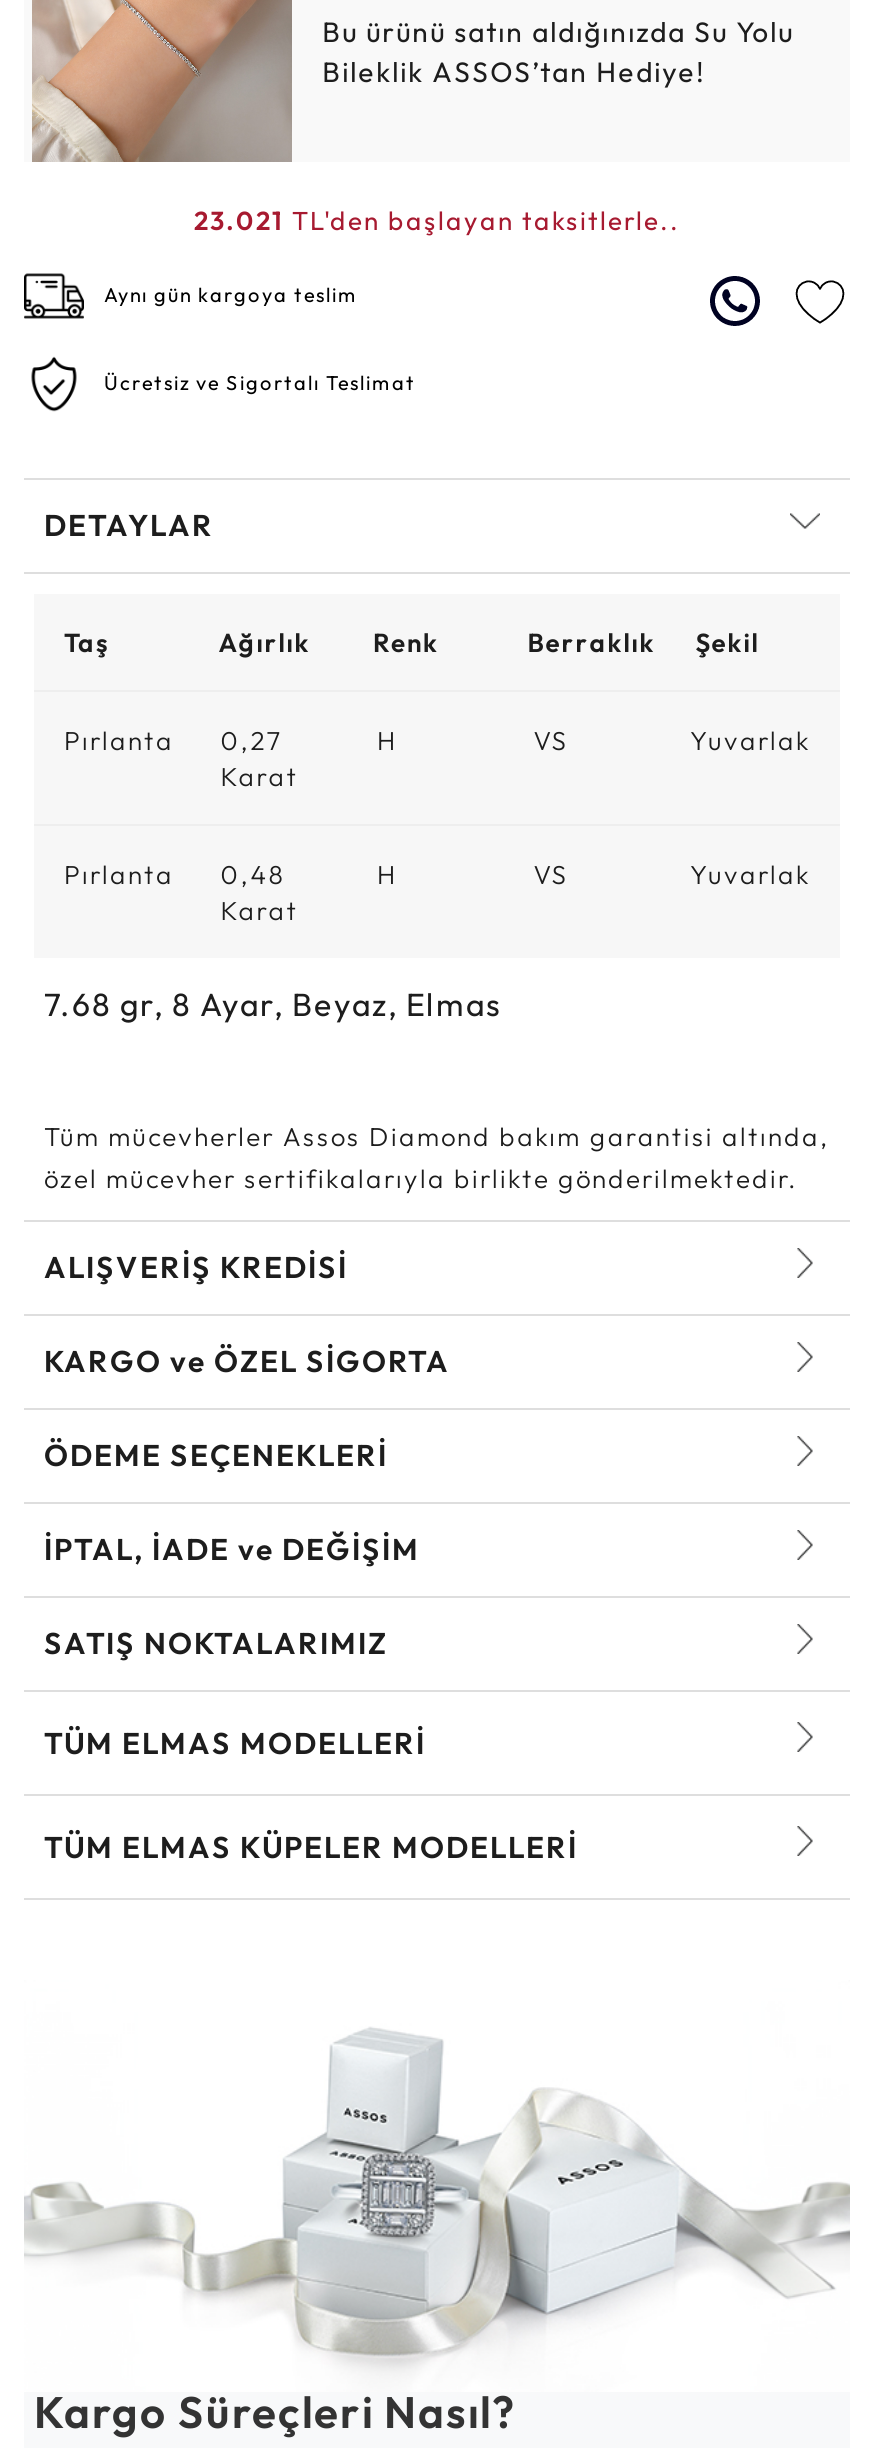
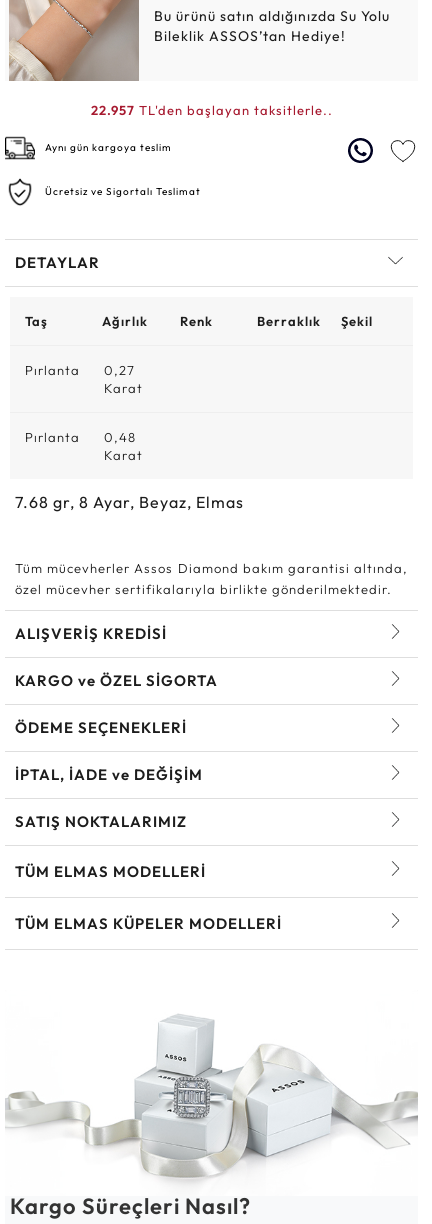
- 23.021 TL'den başlayan taksitlerle..
+ 22.957 TL'den başlayan taksitlerle..

- H
- VS
- Yuvarlak

- H
- VS
- Yuvarlak
